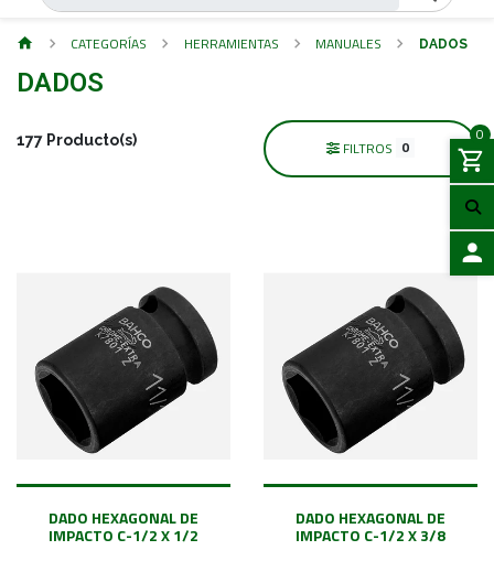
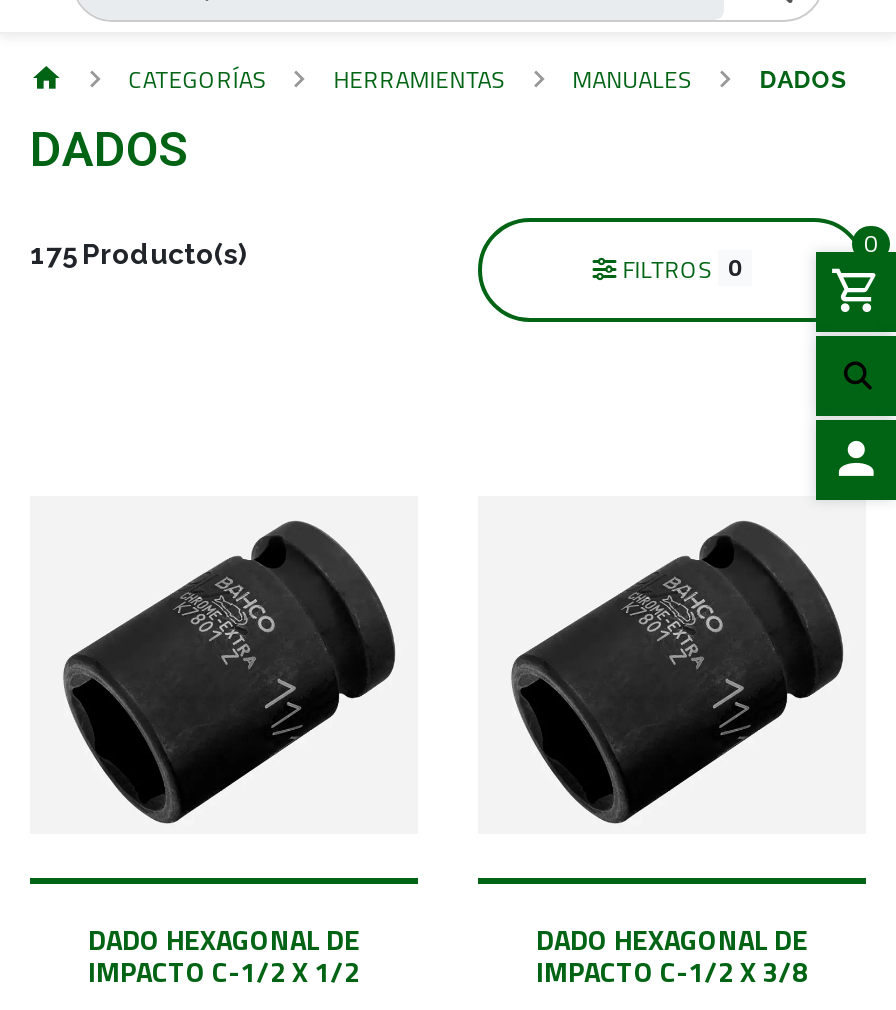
- 177 Producto(s)
+ 175 Producto(s)
